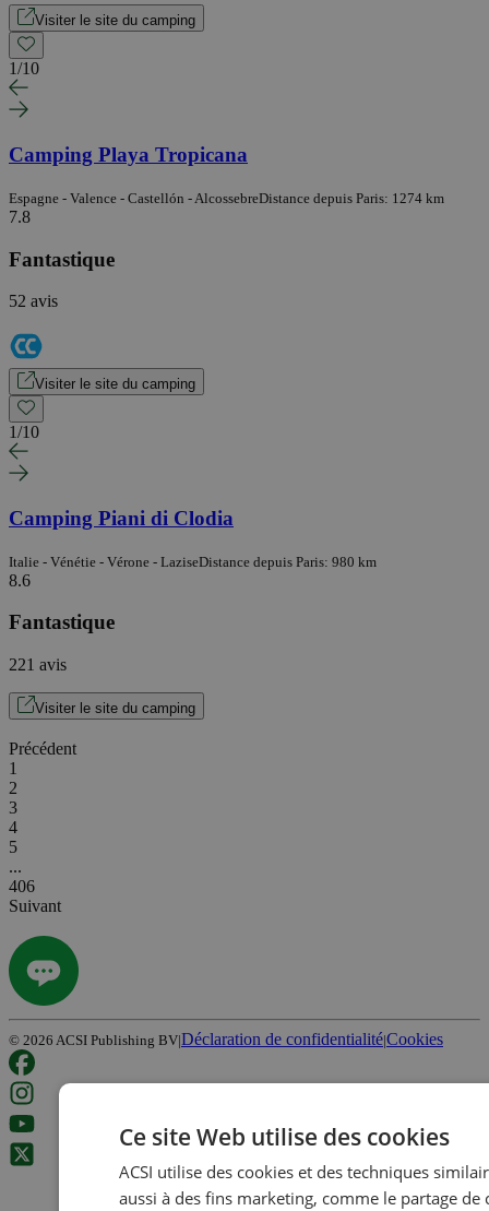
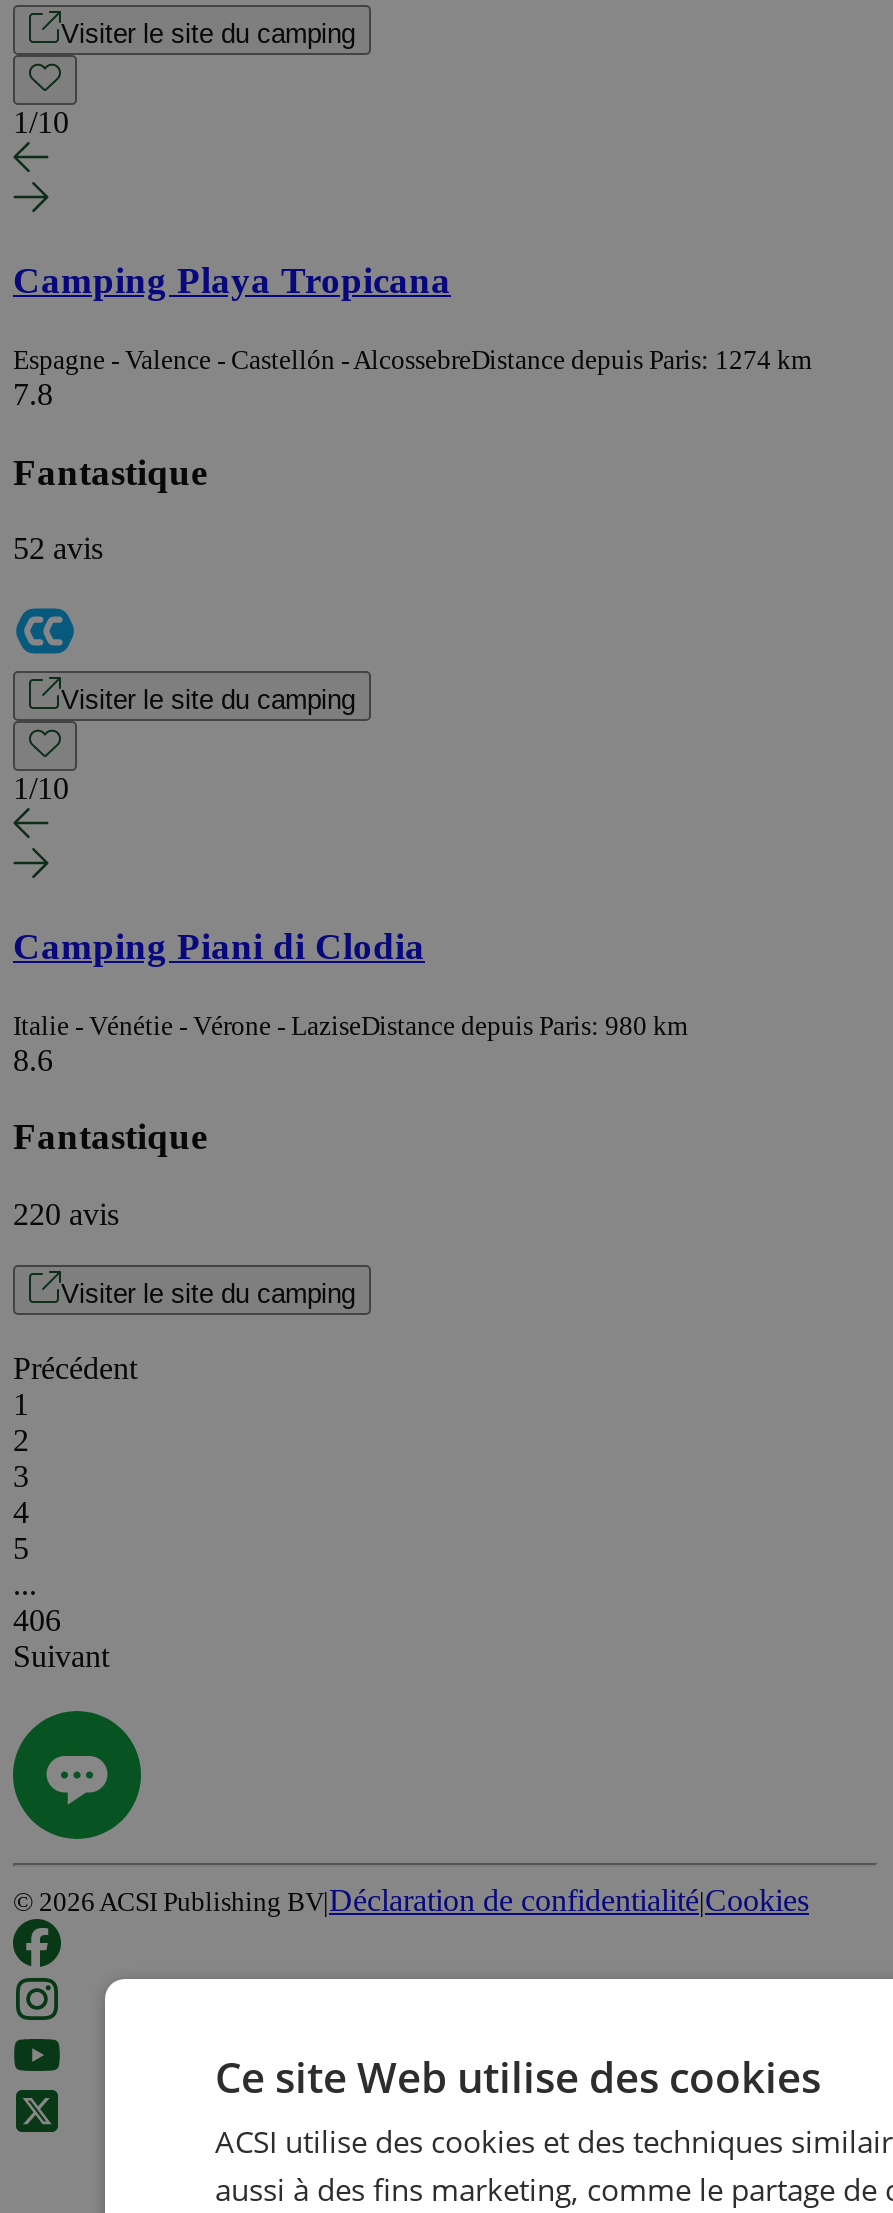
- 221 avis
+ 220 avis
